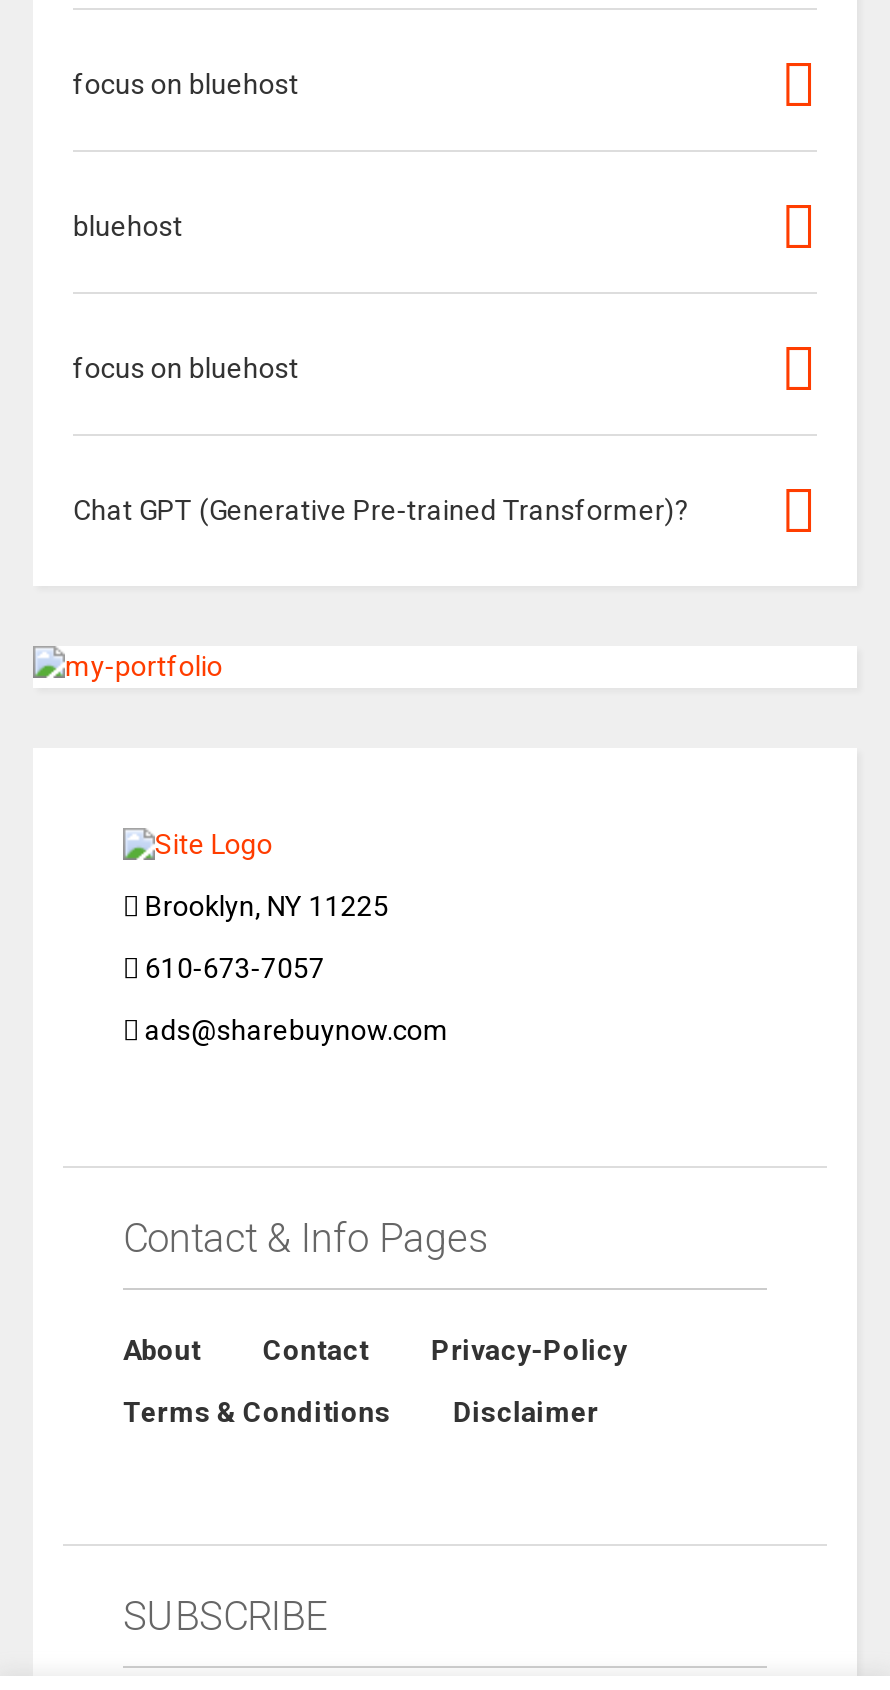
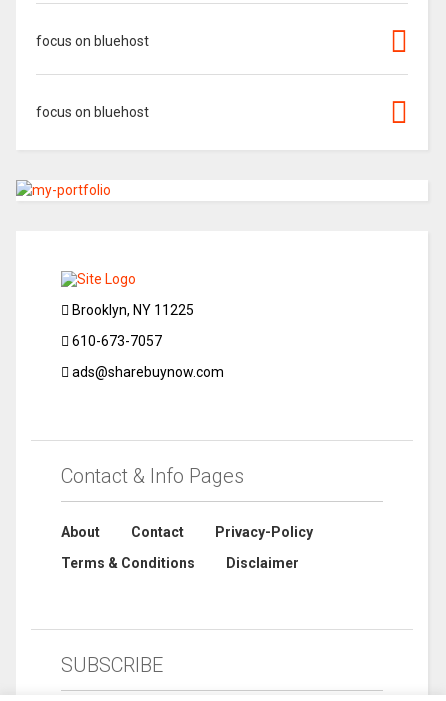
- bluehost

- Chat GPT (Generative Pre-trained Transformer)?
